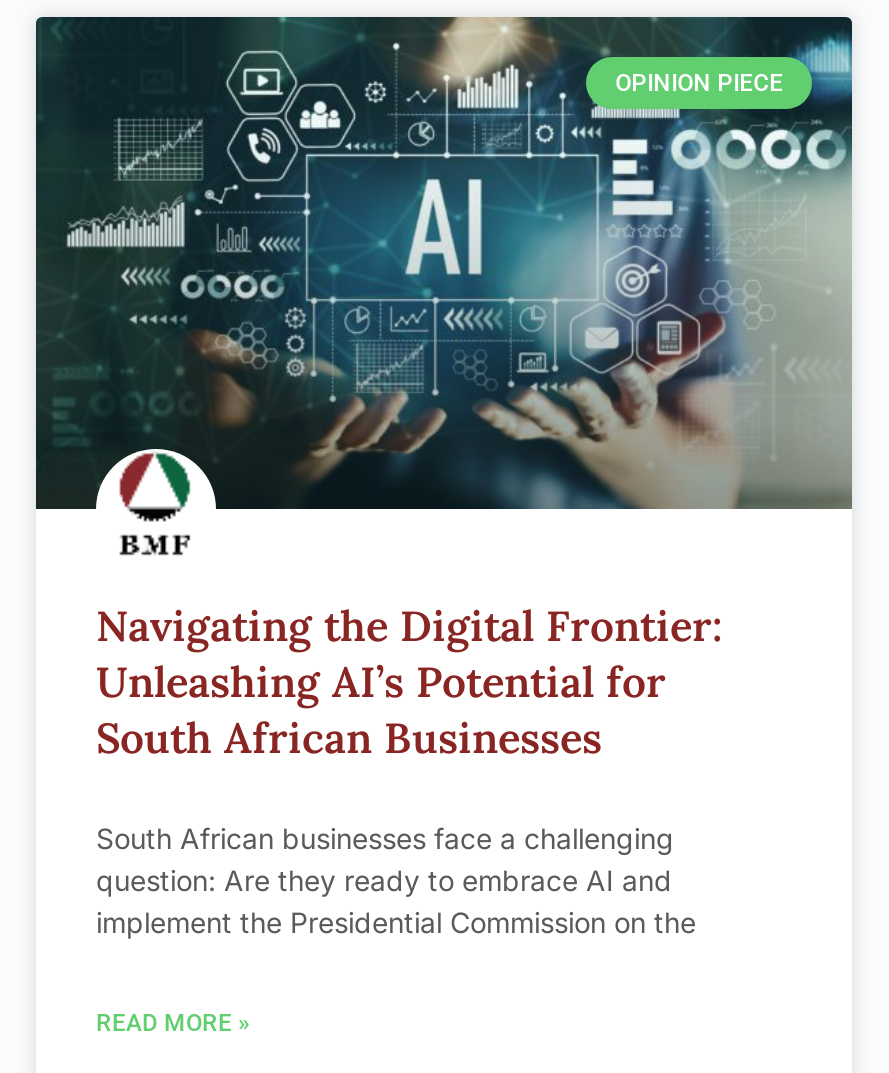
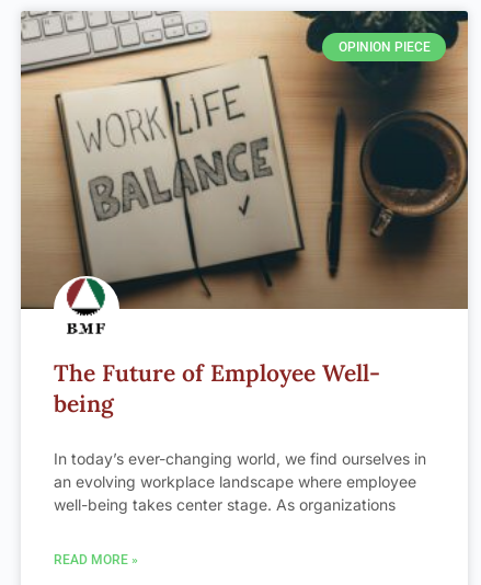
- [image]
- Navigating the Digital Frontier:
- Unleashing AI’s Potential for
- South African Businesses
+ [image]
+ The Future of Employee Well-
+ being

- South African businesses face a challenging
- question: Are they ready to embrace AI and
- implement the Presidential Commission on the
+ In today’s ever-changing world, we find ourselves in
+ an evolving workplace landscape where employee
+ well-being takes center stage. As organizations
